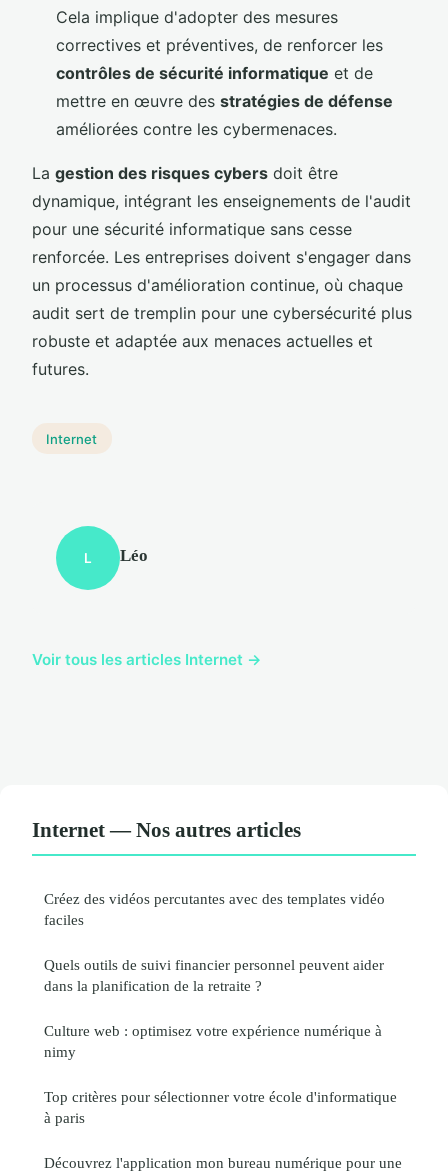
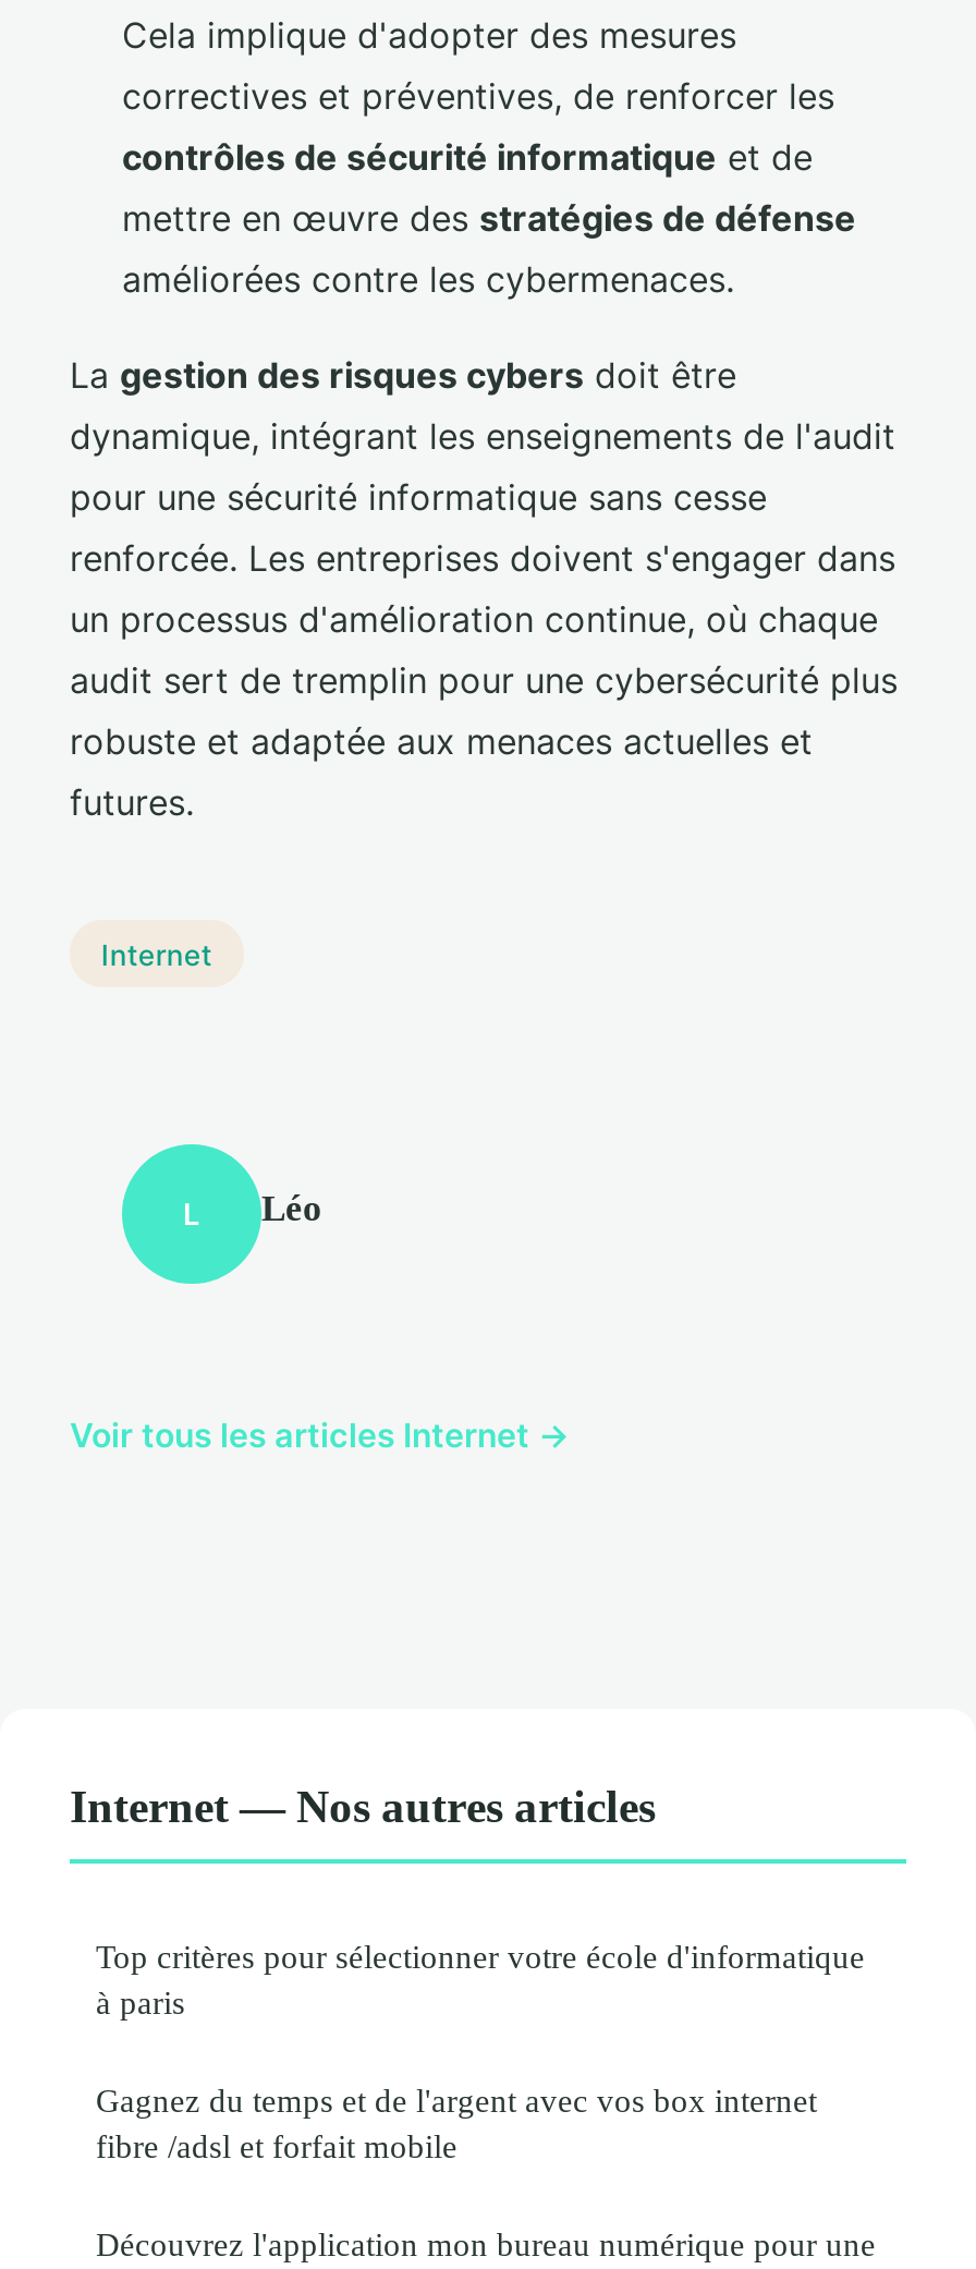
- Créez des vidéos percutantes avec des templates vidéo
- faciles
- Quels outils de suivi financier personnel peuvent aider
- dans la planification de la retraite ?
- Culture web : optimisez votre expérience numérique à
- nimy

moved up: Top critères pour sélectionner votre école d'informatique | à paris

+ Gagnez du temps et de l'argent avec vos box internet
+ fibre /adsl et forfait mobile
